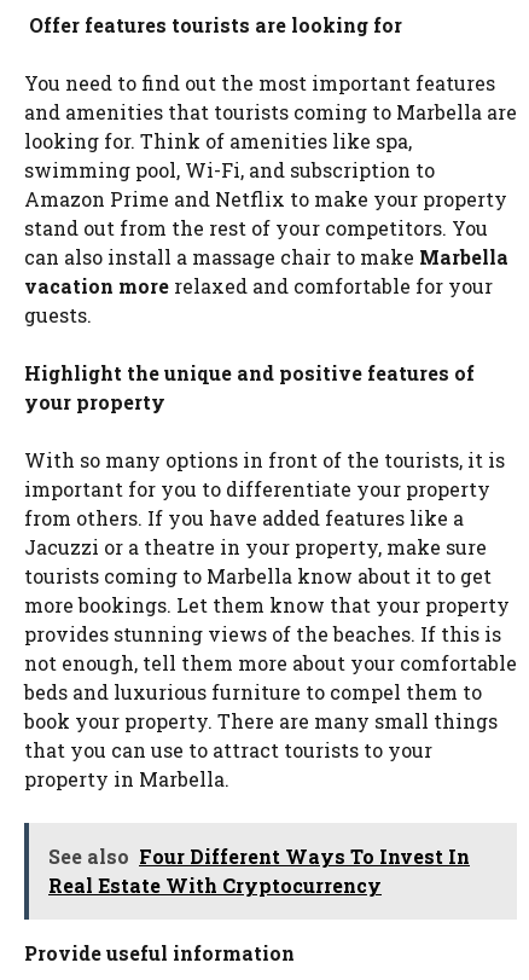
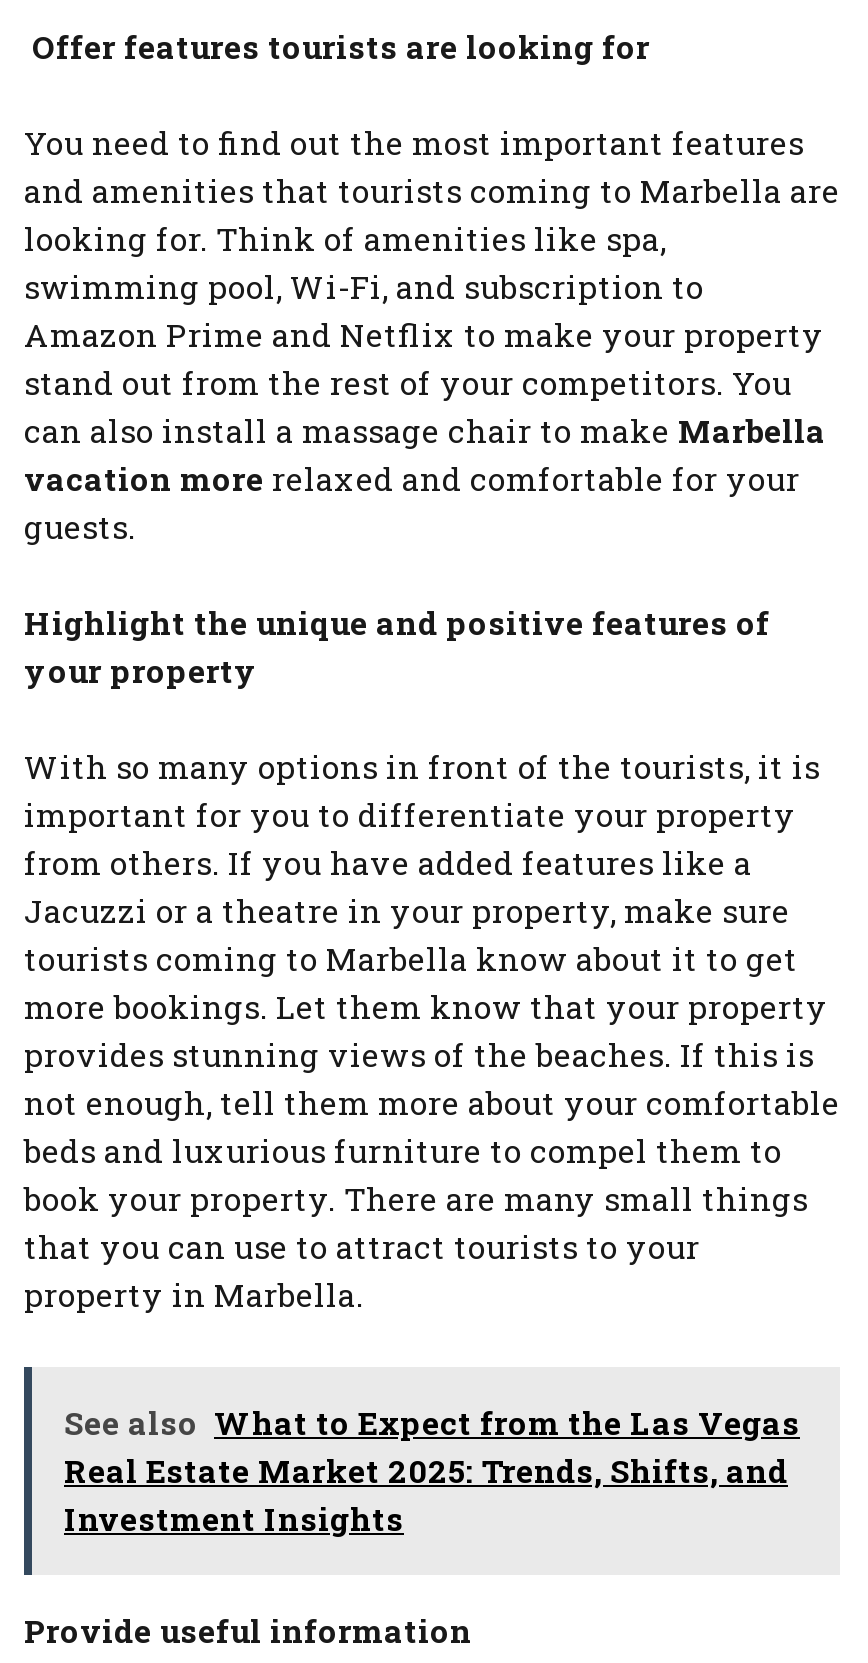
- See also Four Different Ways To Invest In
- Real Estate With Cryptocurrency
+ See also What to Expect from the Las Vegas
+ Real Estate Market 2025: Trends, Shifts, and
+ Investment Insights
